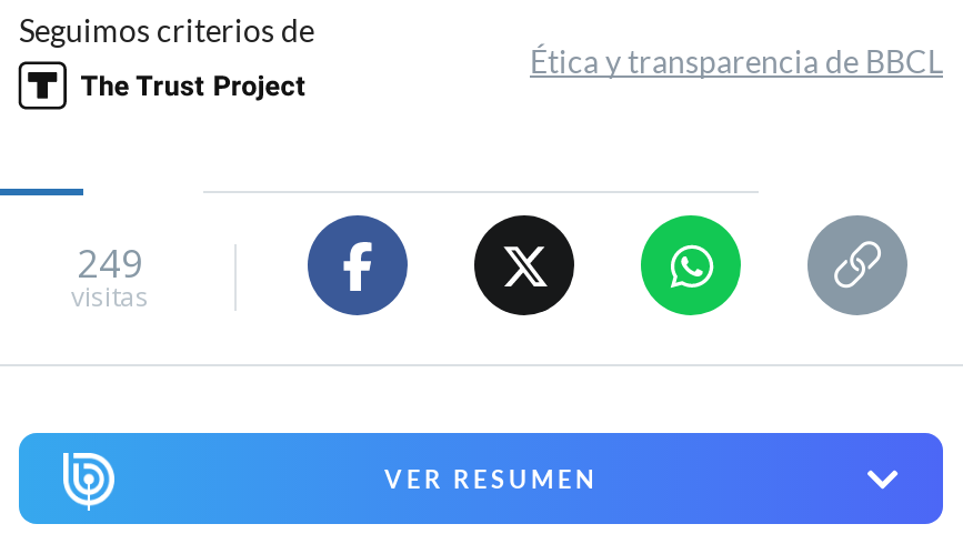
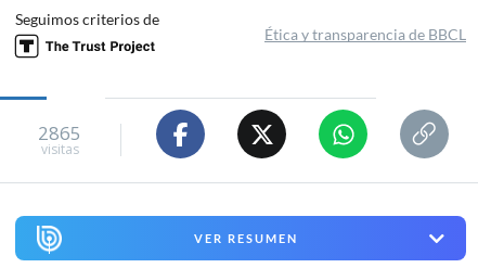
- 249
+ 2865
